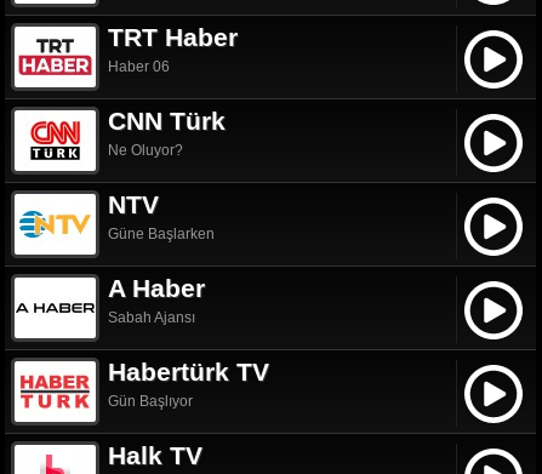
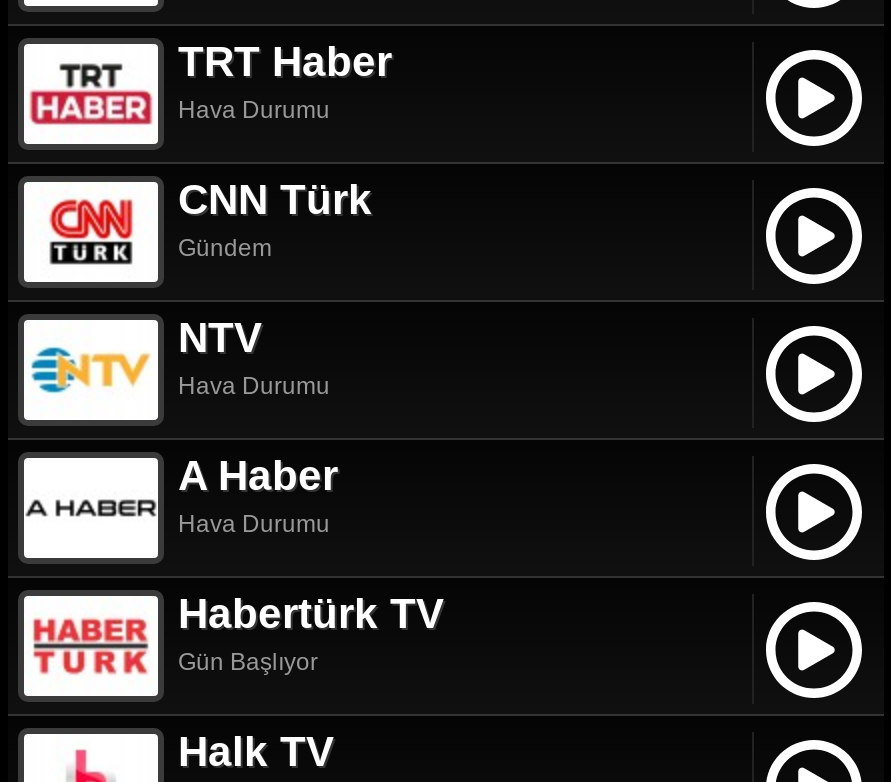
- Haber 06
+ Hava Durumu

- Ne Oluyor?
+ Gündem

- Güne Başlarken
+ Hava Durumu

- Sabah Ajansı
+ Hava Durumu
